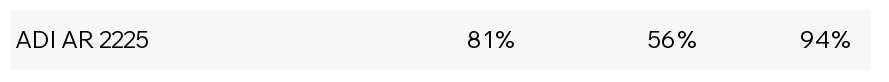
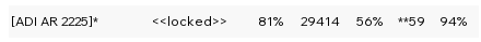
- ADI AR 2225
+ [ADI AR 2225]*
+ <<locked>>

+ 29414

+ **59
